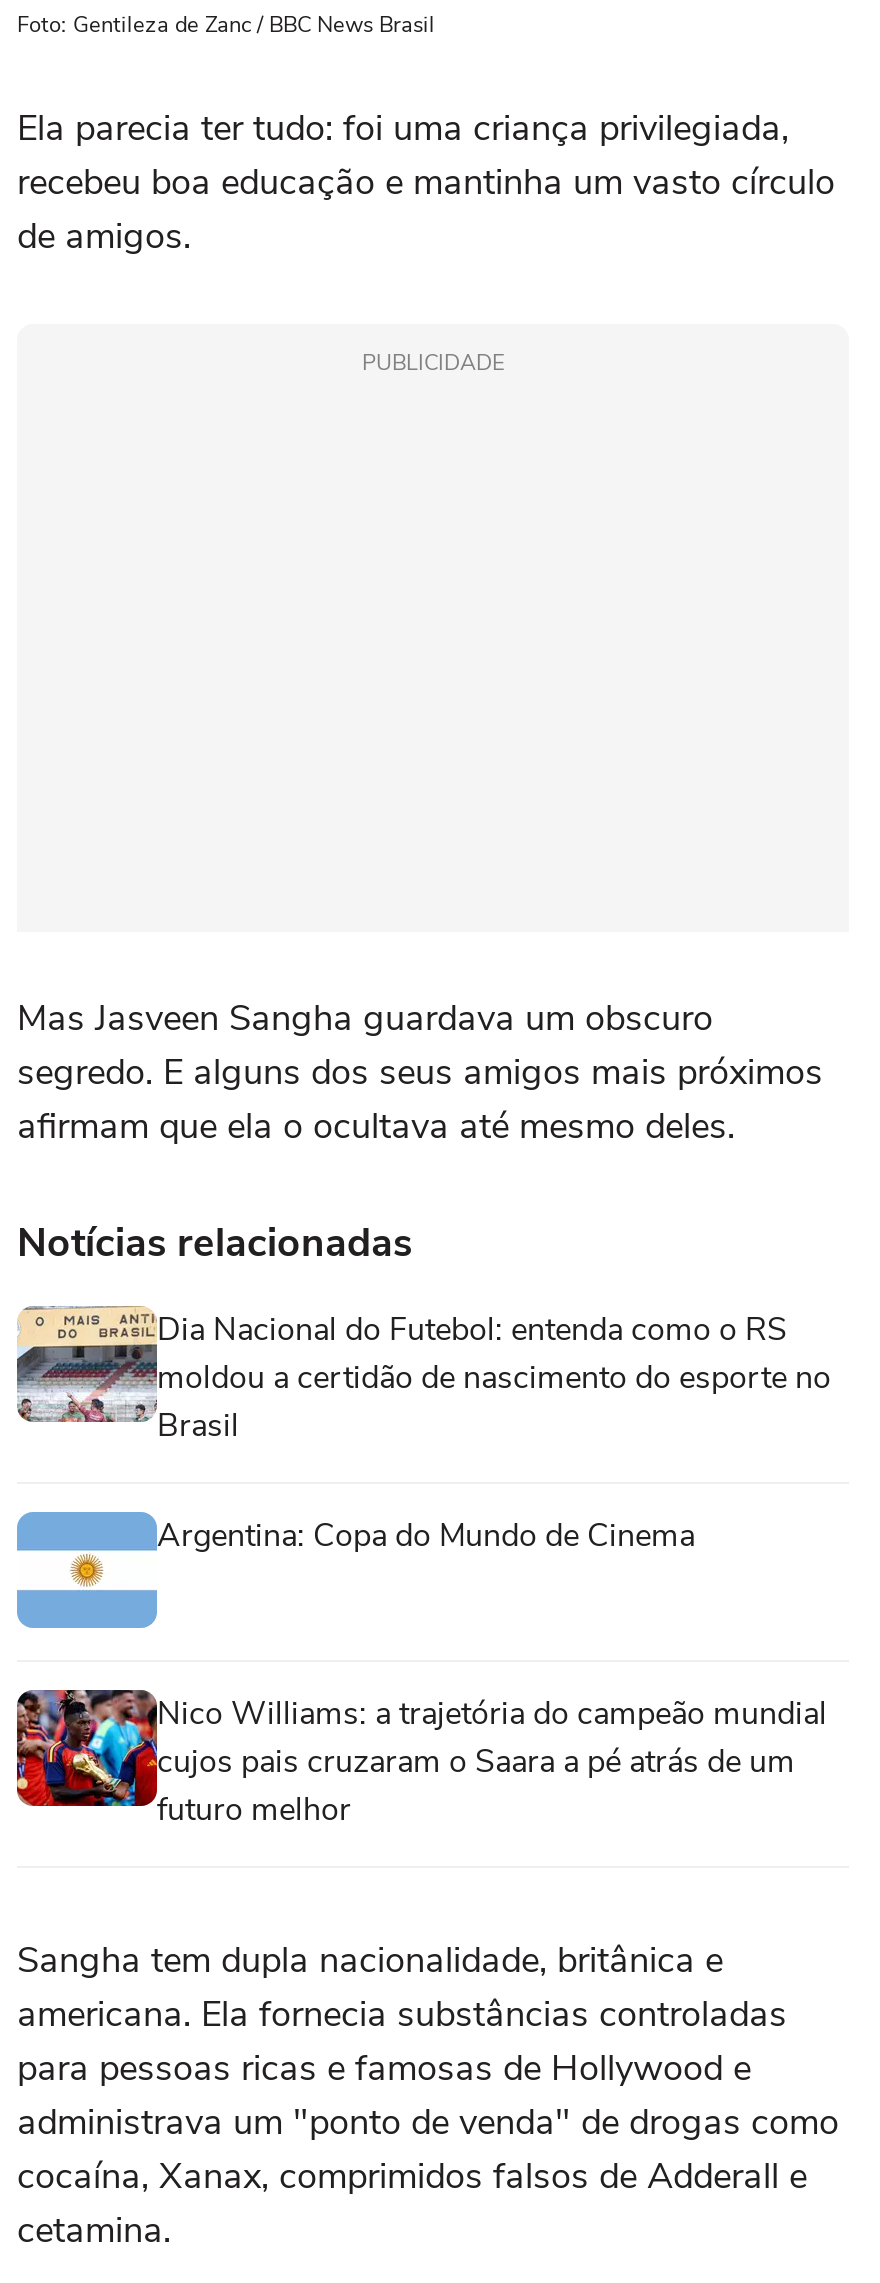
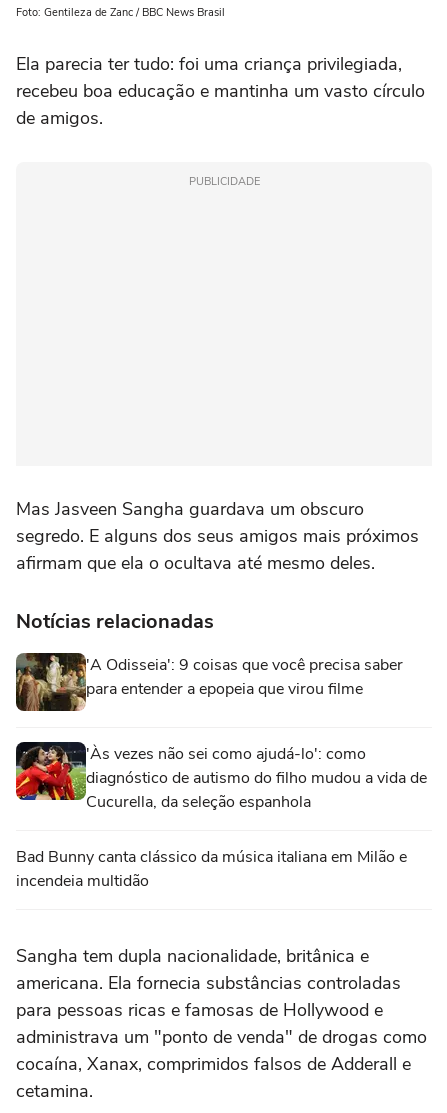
- [image]
- Dia Nacional do Futebol: entenda como o RS
- moldou a certidão de nascimento do esporte no
- Brasil
+ [image]
+ 'A Odisseia': 9 coisas que você precisa saber
+ para entender a epopeia que virou filme

- [image]
- Argentina: Copa do Mundo de Cinema
+ [image]
+ 'Às vezes não sei como ajudá-lo': como
+ diagnóstico de autismo do filho mudou a vida de
+ Cucurella, da seleção espanhola

- Nico Williams: a trajetória do campeão mundial
- cujos pais cruzaram o Saara a pé atrás de um
- futuro melhor
+ Bad Bunny canta clássico da música italiana em Milão e
+ incendeia multidão
